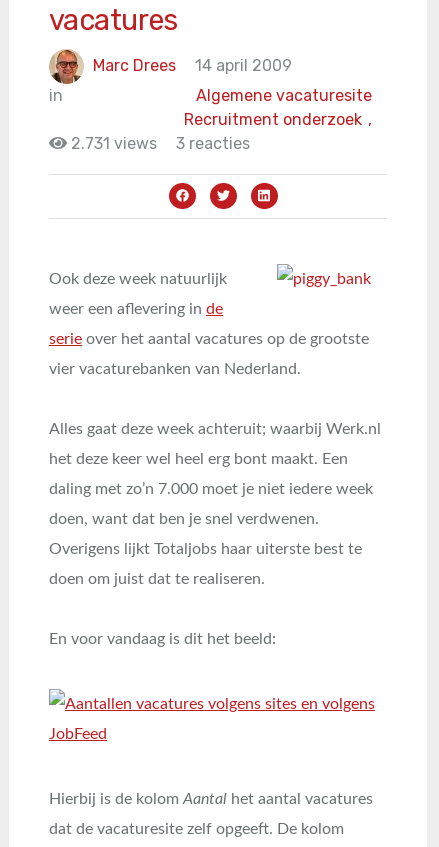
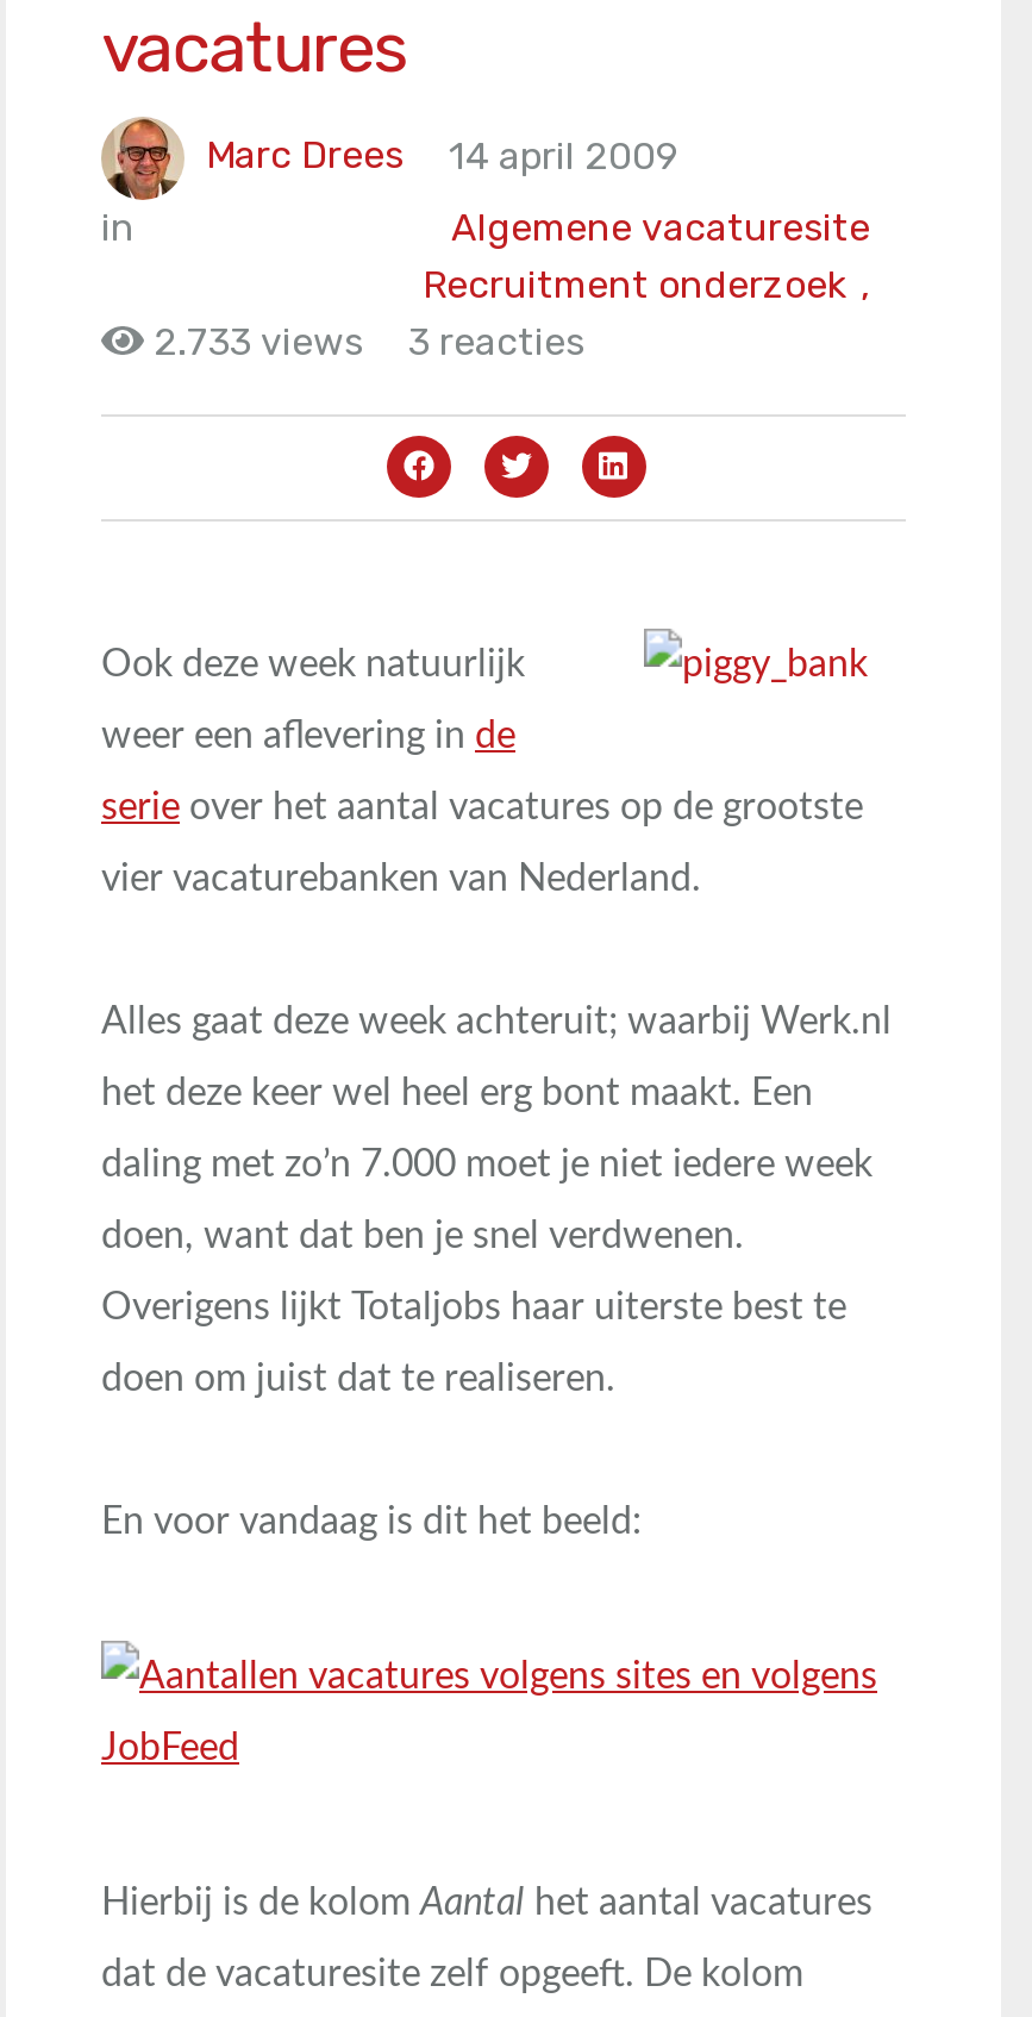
- 2.731 views 3 reacties
+ 2.733 views 3 reacties
